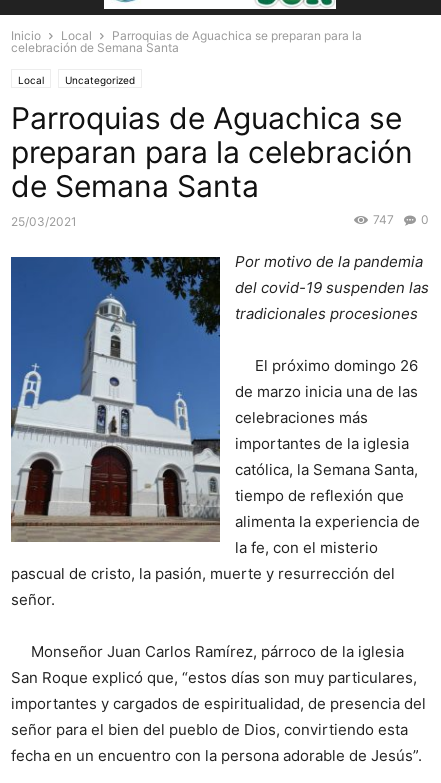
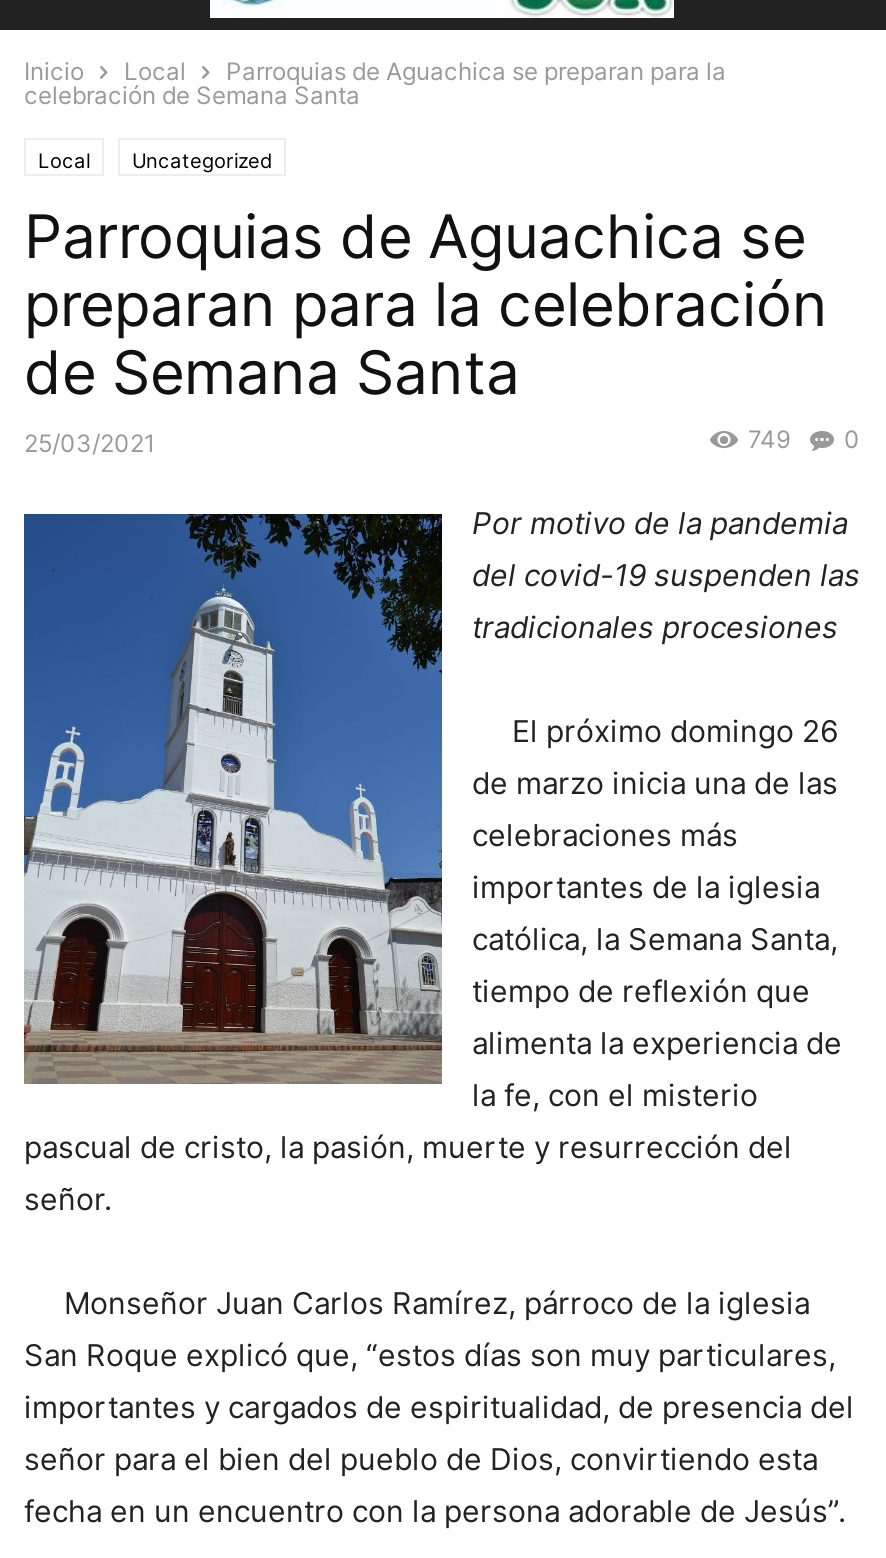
- 747 0
+ 749 0
